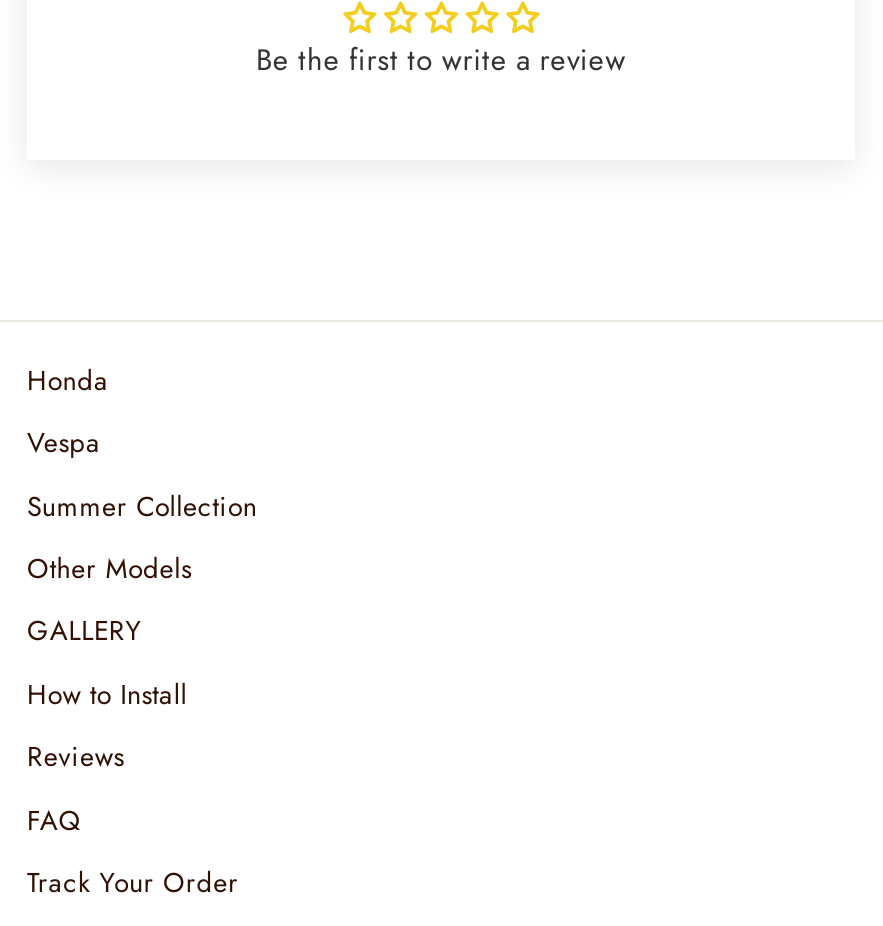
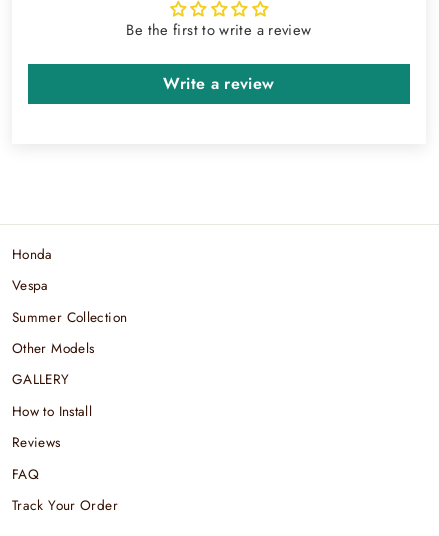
+ Write a review
